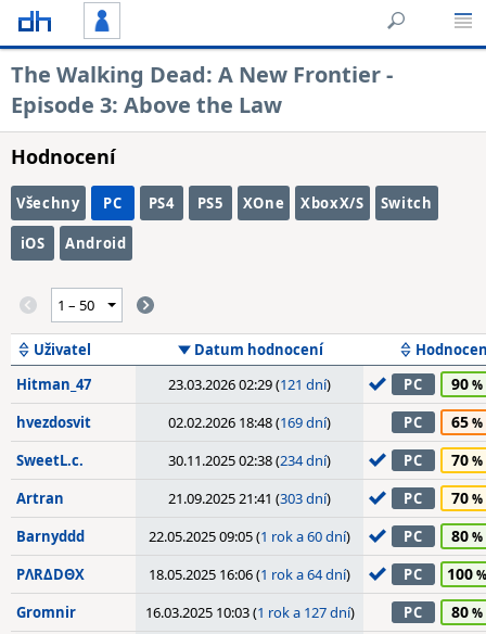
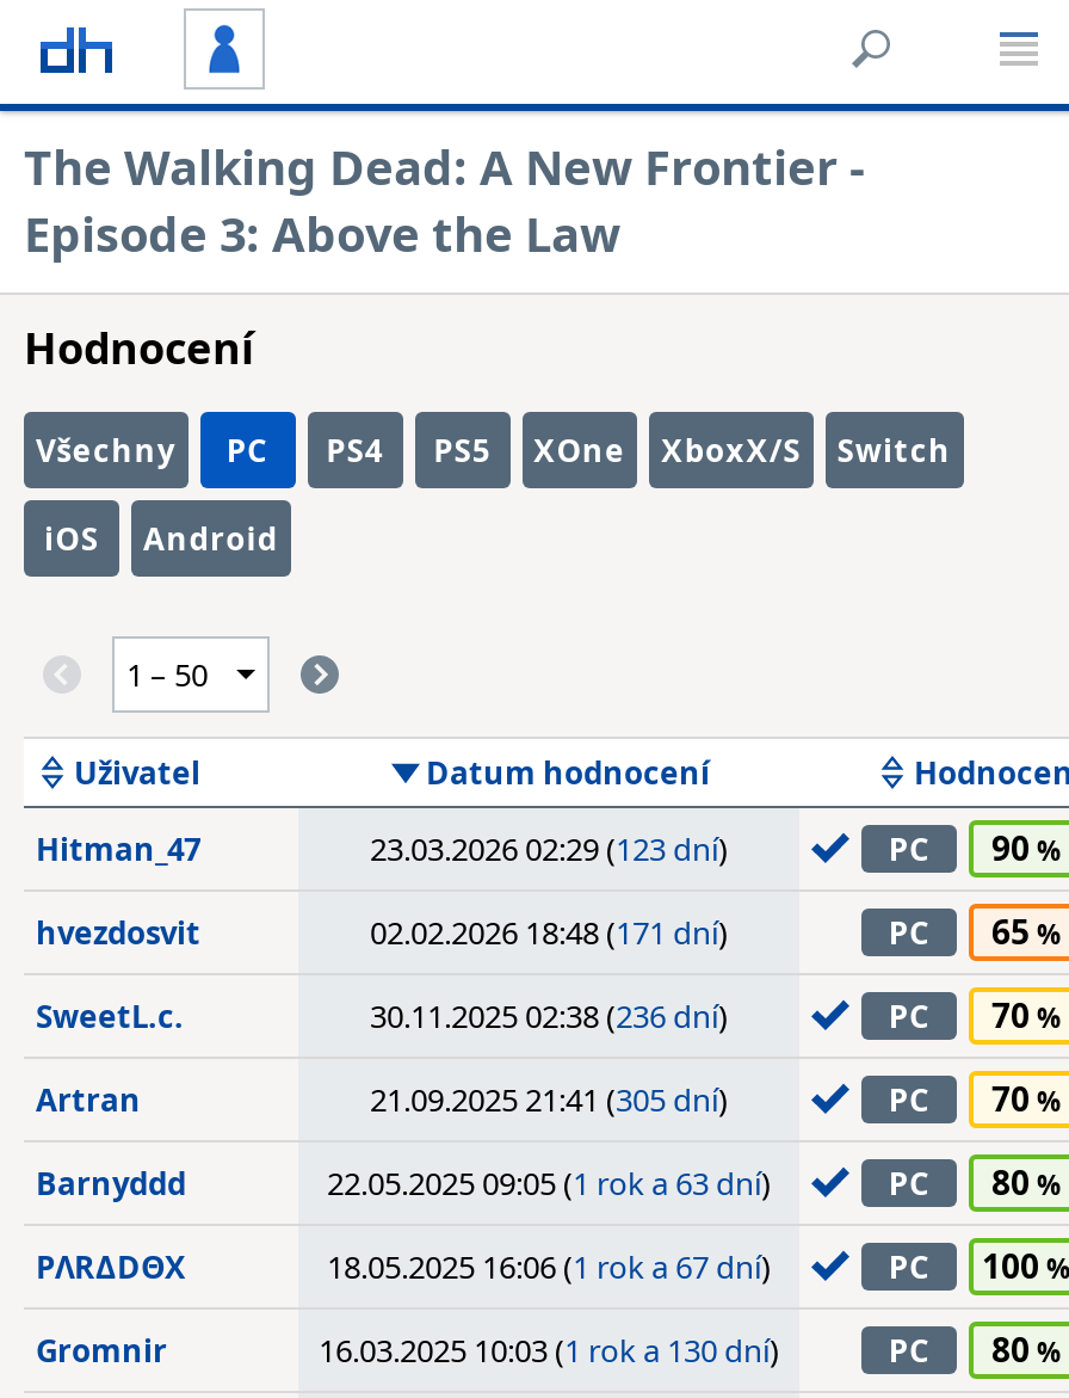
- 23.03.2026 02:29 (121 dní)
+ 23.03.2026 02:29 (123 dní)

- 02.02.2026 18:48 (169 dní)
+ 02.02.2026 18:48 (171 dní)

- 30.11.2025 02:38 (234 dní)
+ 30.11.2025 02:38 (236 dní)

- 21.09.2025 21:41 (303 dní)
+ 21.09.2025 21:41 (305 dní)

- 22.05.2025 09:05 (1 rok a 60 dní)
+ 22.05.2025 09:05 (1 rok a 63 dní)

- 18.05.2025 16:06 (1 rok a 64 dní)
+ 18.05.2025 16:06 (1 rok a 67 dní)

- 16.03.2025 10:03 (1 rok a 127 dní)
+ 16.03.2025 10:03 (1 rok a 130 dní)
